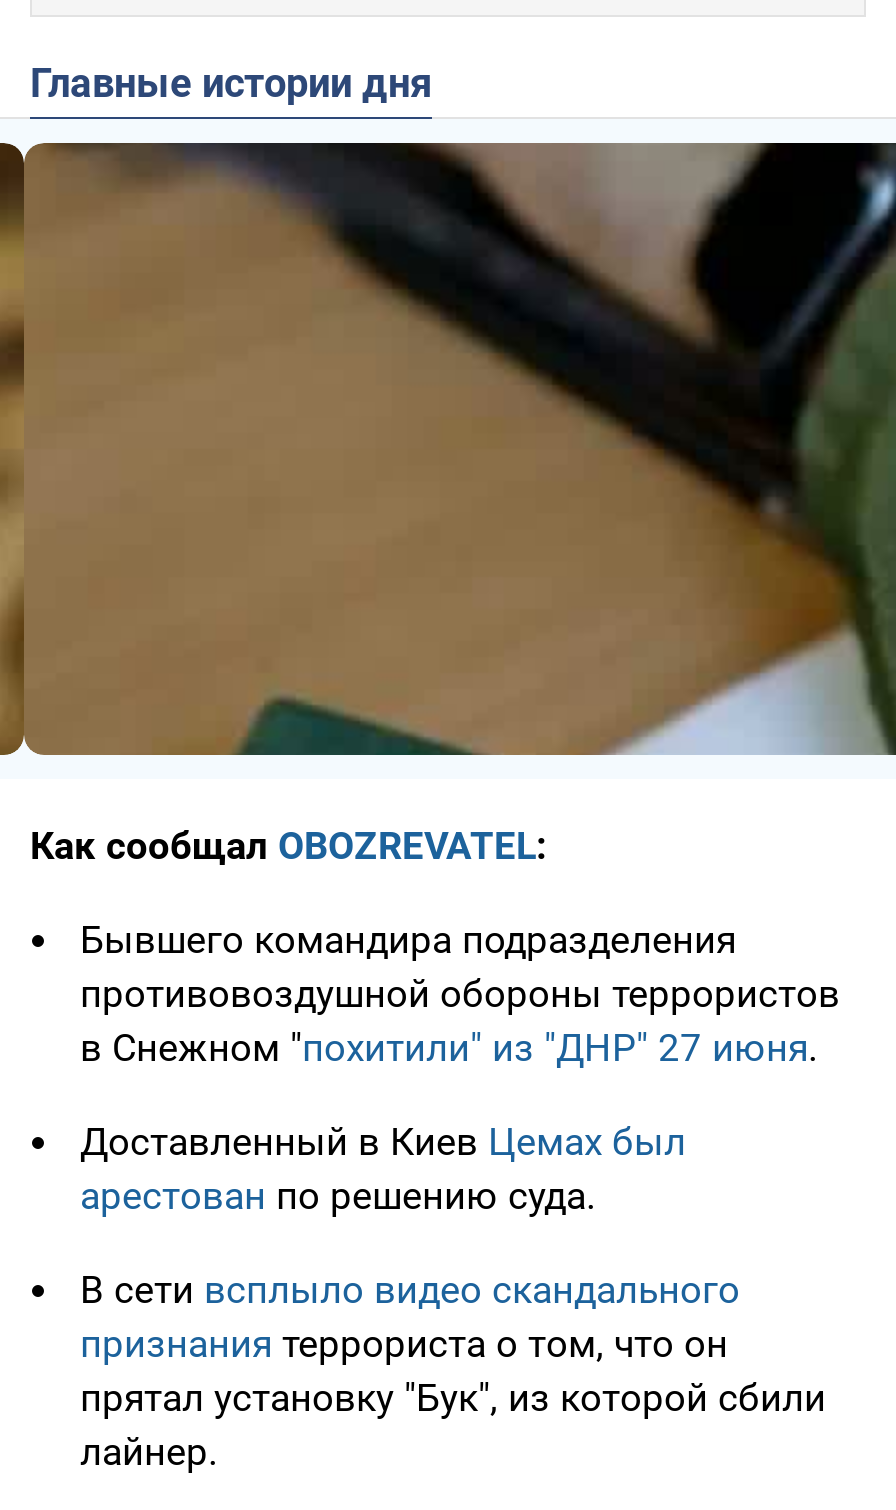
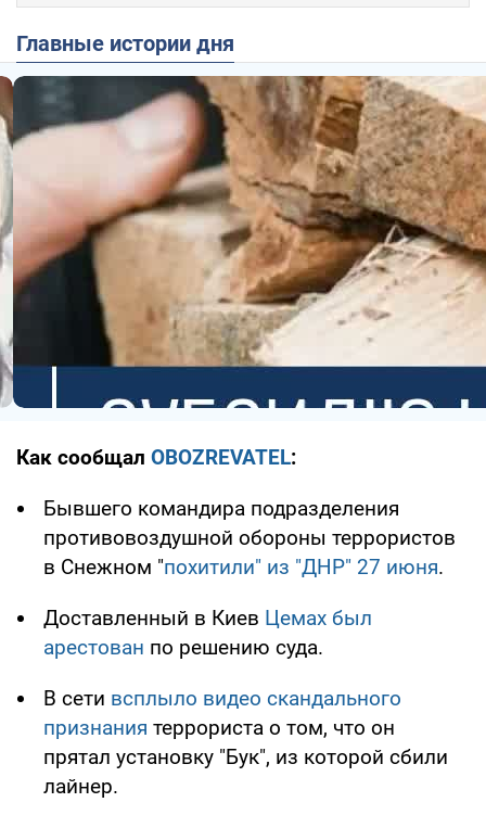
- [image]
+ [image]
